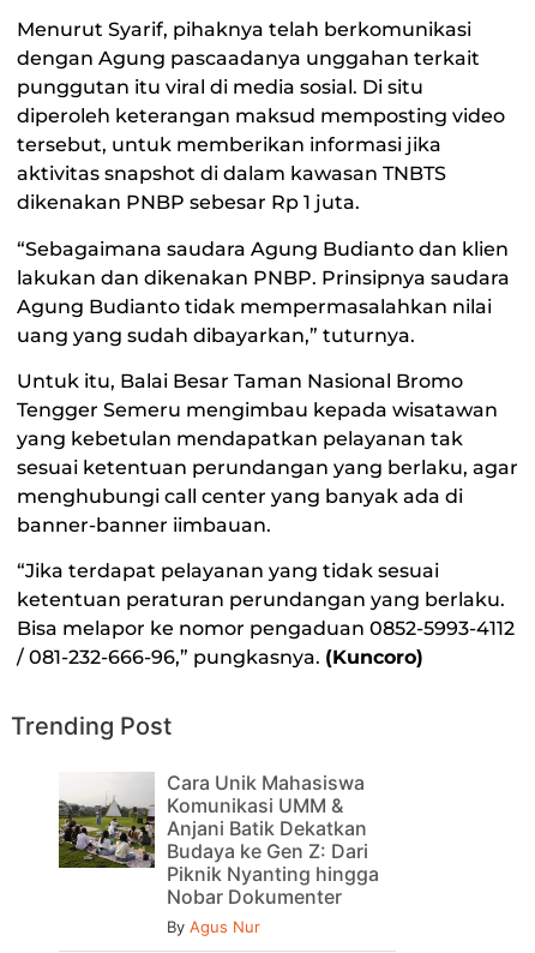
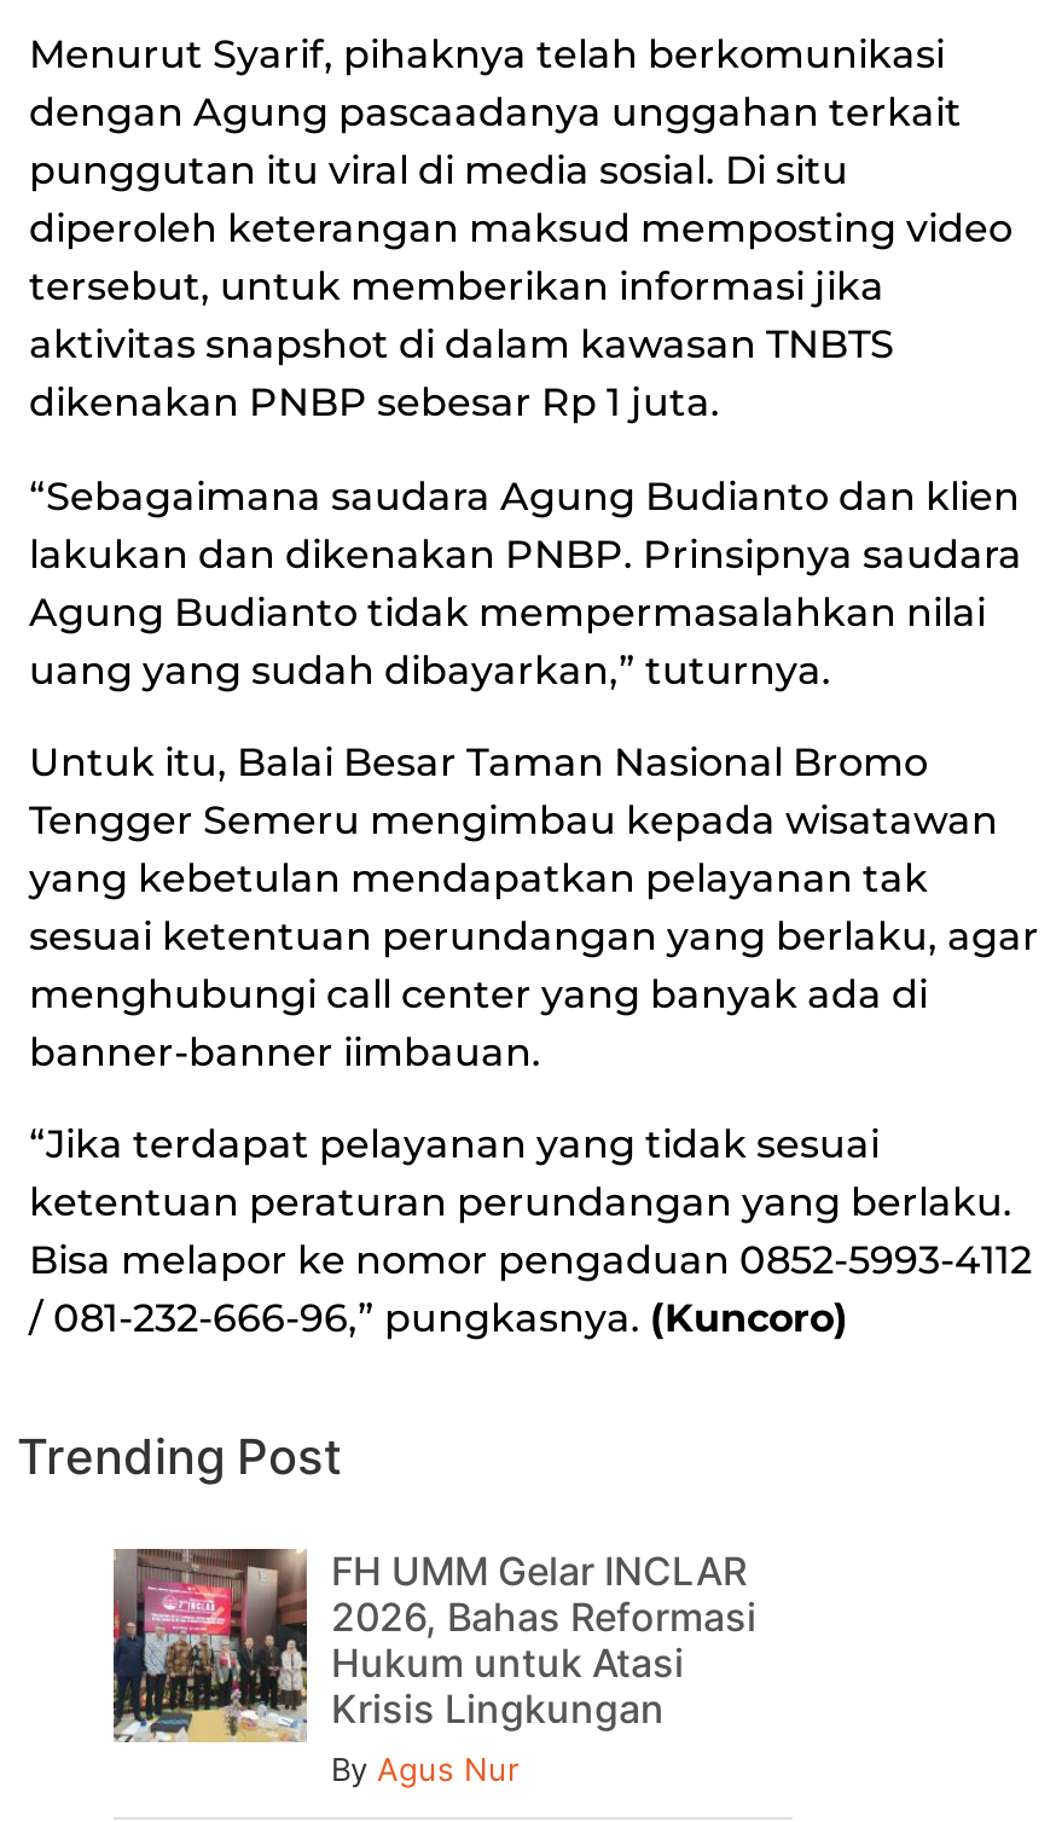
- [image]
- Cara Unik Mahasiswa
- Komunikasi UMM &
- Anjani Batik Dekatkan
- Budaya ke Gen Z: Dari
- Piknik Nyanting hingga
- Nobar Dokumenter
+ [image]
+ FH UMM Gelar INCLAR
+ 2026, Bahas Reformasi
+ Hukum untuk Atasi
+ Krisis Lingkungan
